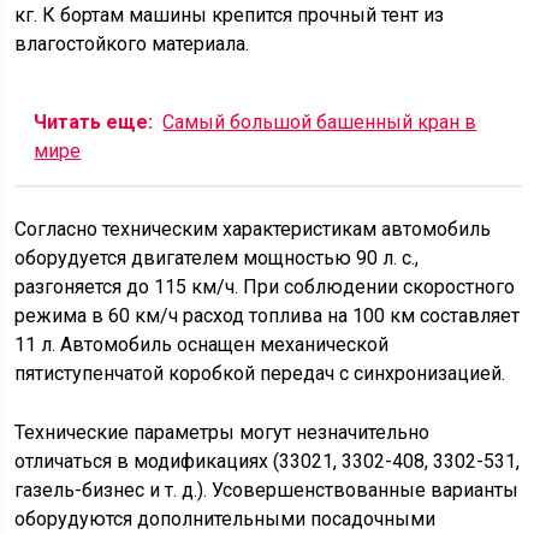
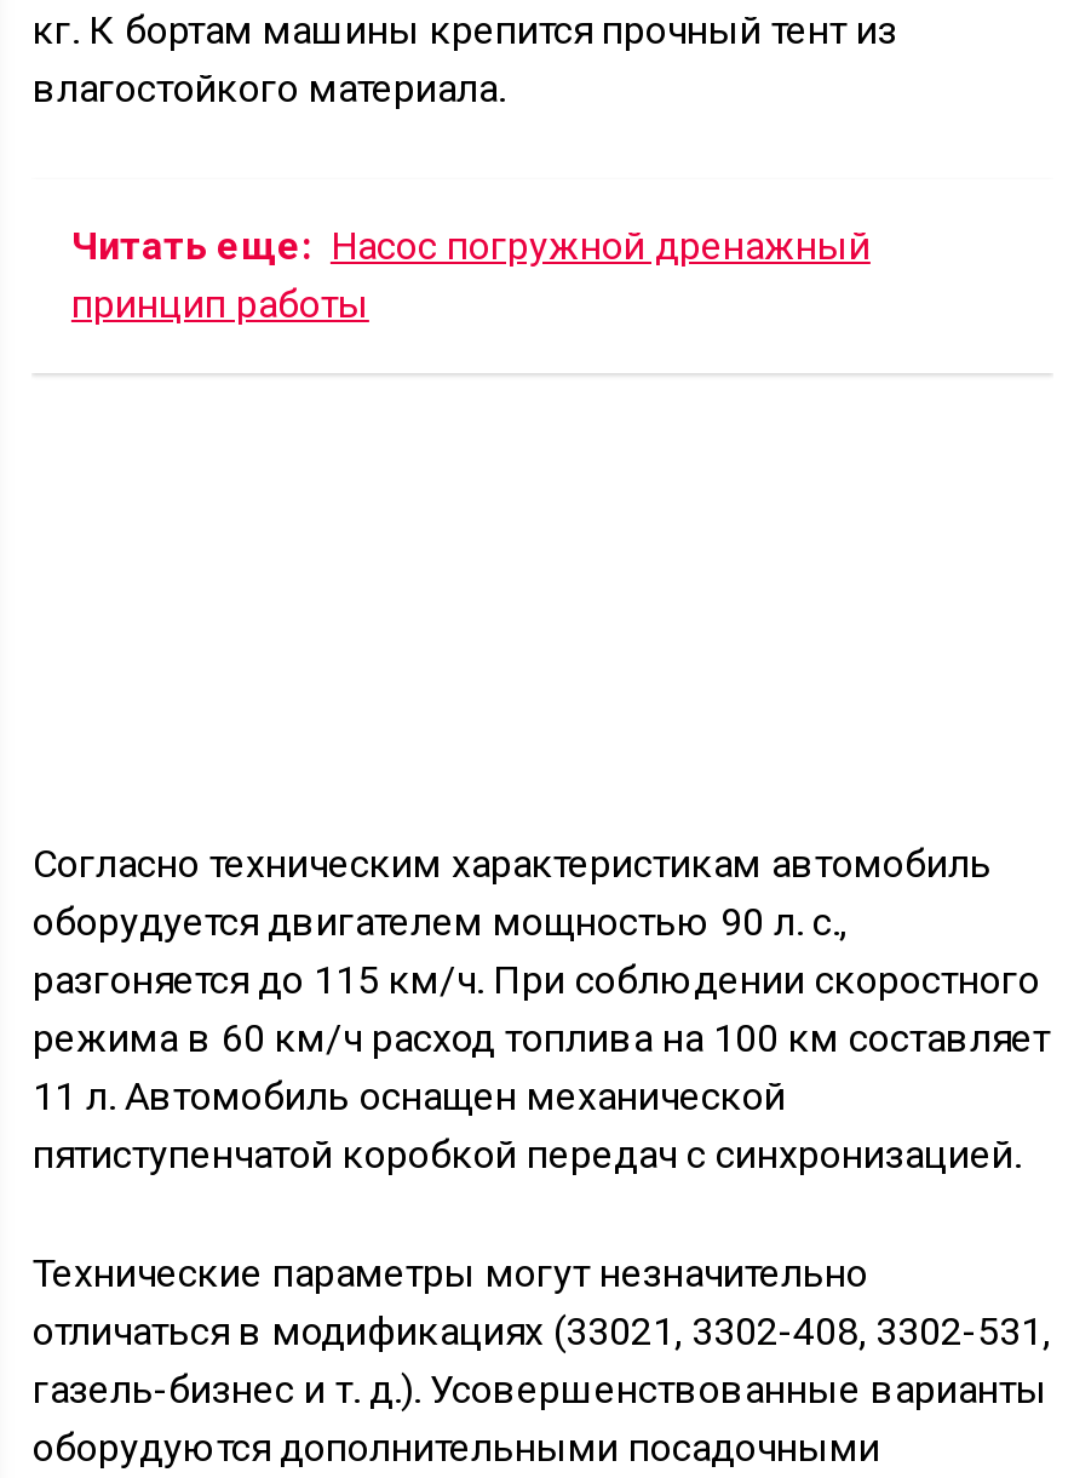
- Читать еще: Самый большой башенный кран в
- мире
+ Читать еще: Насос погружной дренажный
+ принцип работы
